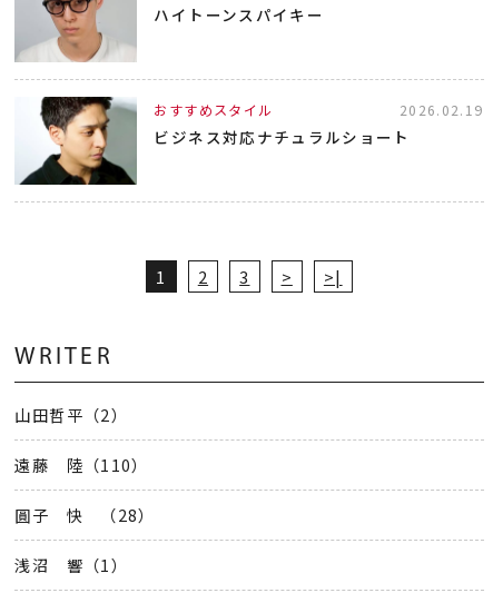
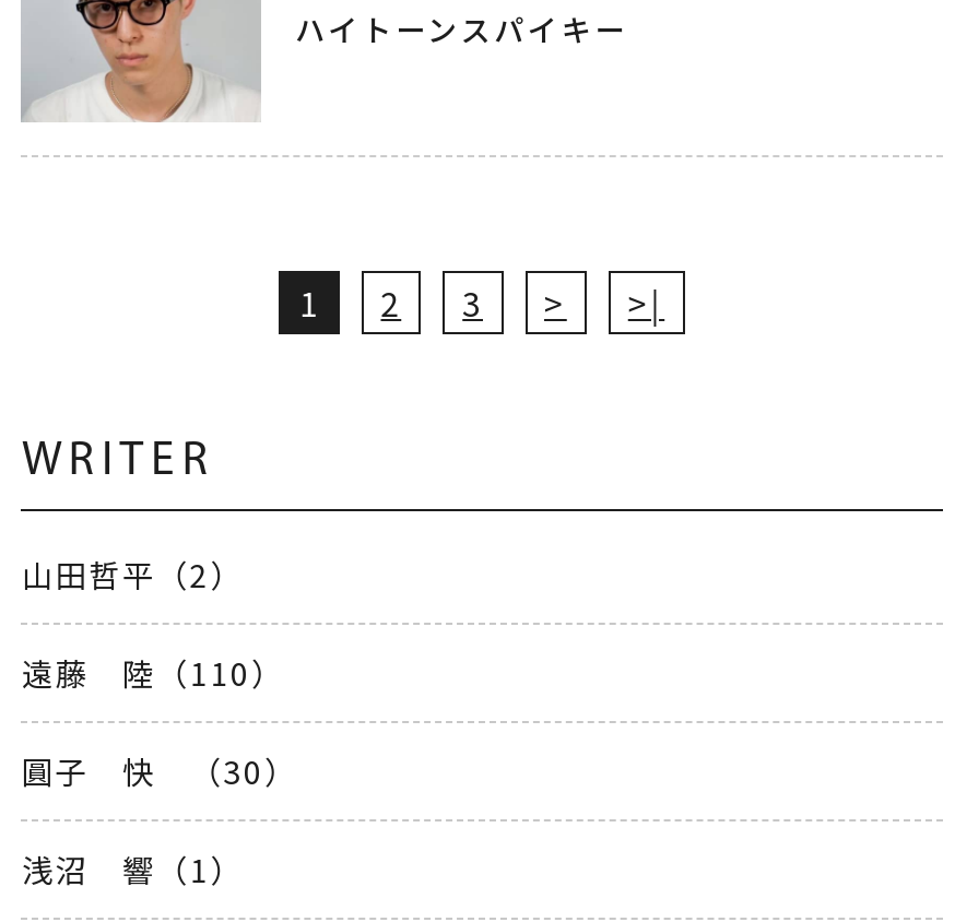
- [image]
- おすすめスタイル
- 2026.02.19
- ビジネス対応ナチュラルショート

- 圓子 快 （28）
+ 圓子 快 （30）
